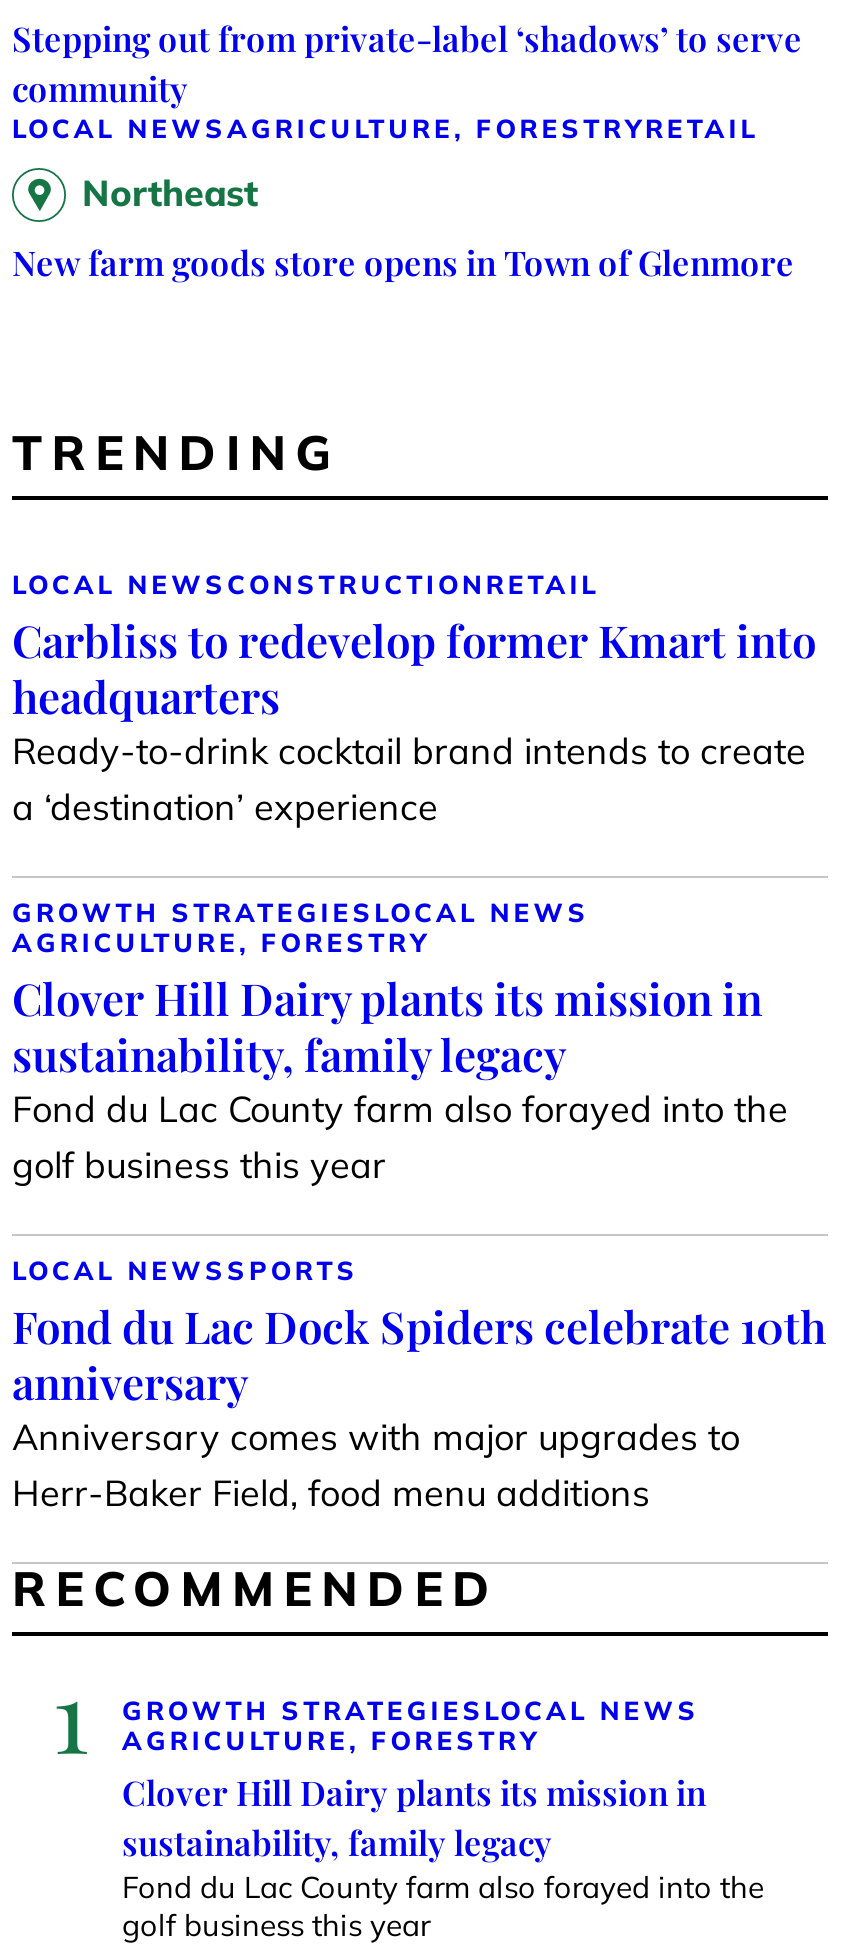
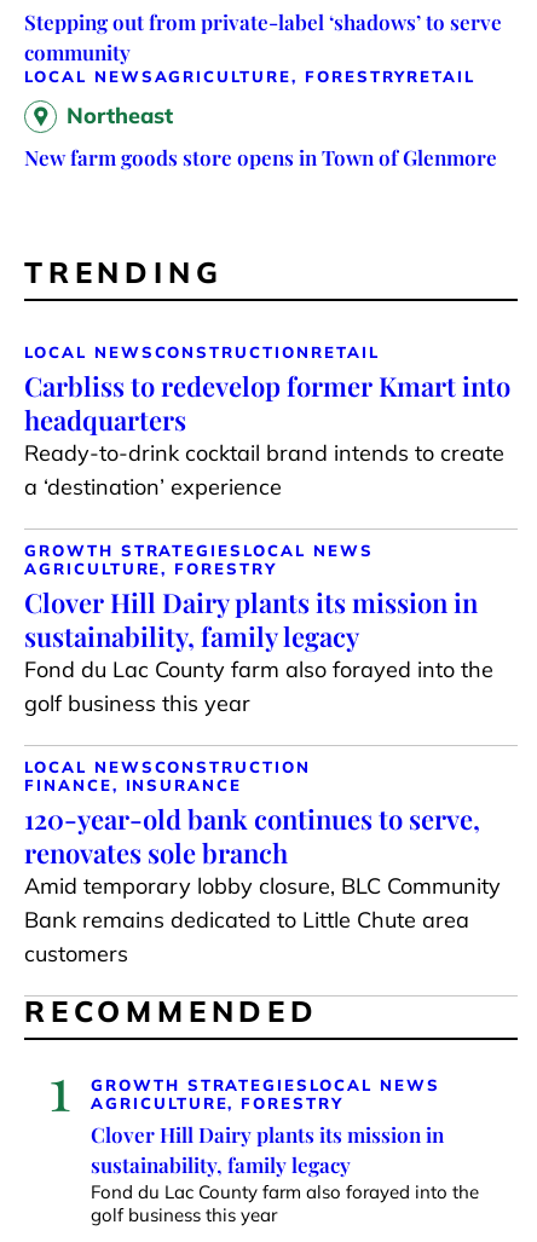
- LOCAL NEWS SPORTS
- Fond du Lac Dock Spiders celebrate 10th
- anniversary
- Anniversary comes with major upgrades to
- Herr-Baker Field, food menu additions
+ LOCAL NEWS CONSTRUCTION
+ FINANCE, INSURANCE
+ 120-year-old bank continues to serve,
+ renovates sole branch
+ Amid temporary lobby closure, BLC Community
+ Bank remains dedicated to Little Chute area
+ customers
